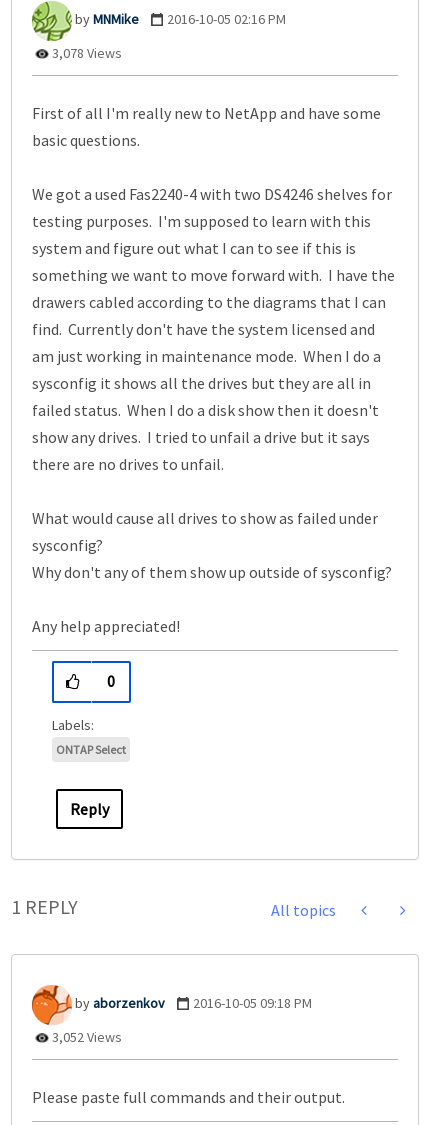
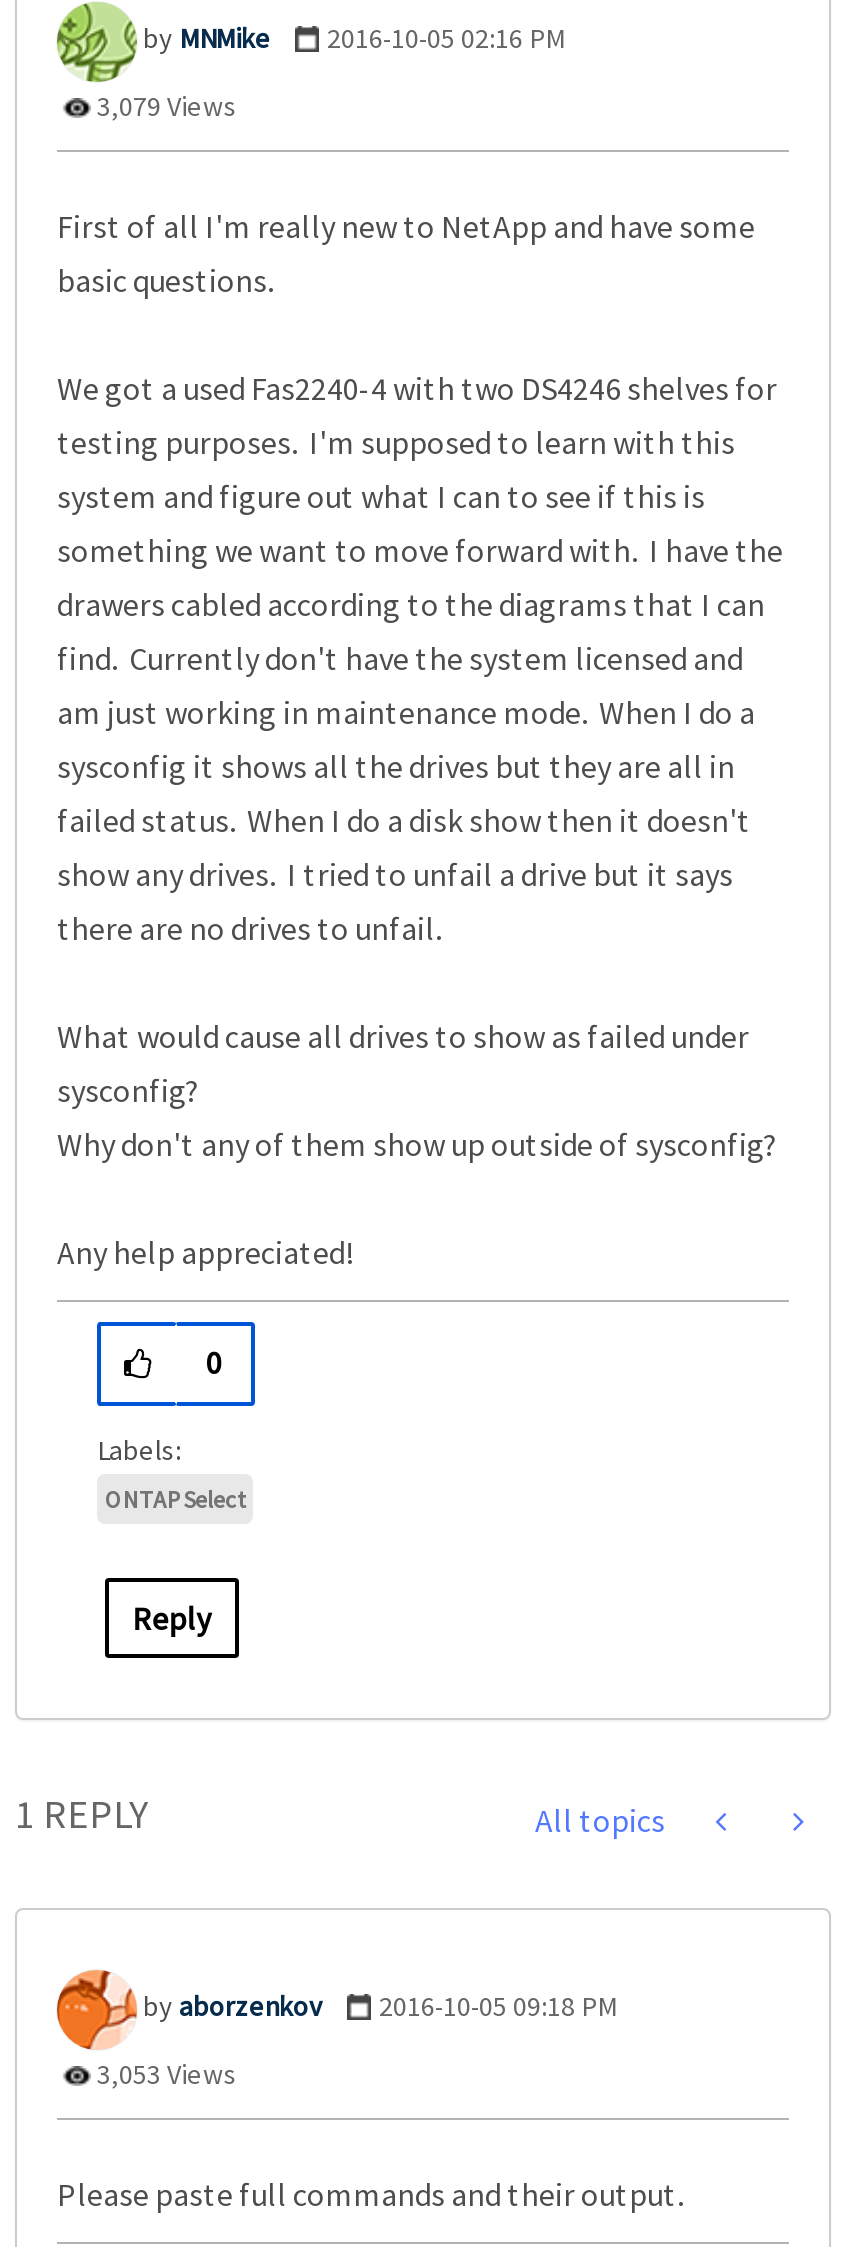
- 3,078 Views
+ 3,079 Views

- 3,052 Views
+ 3,053 Views
